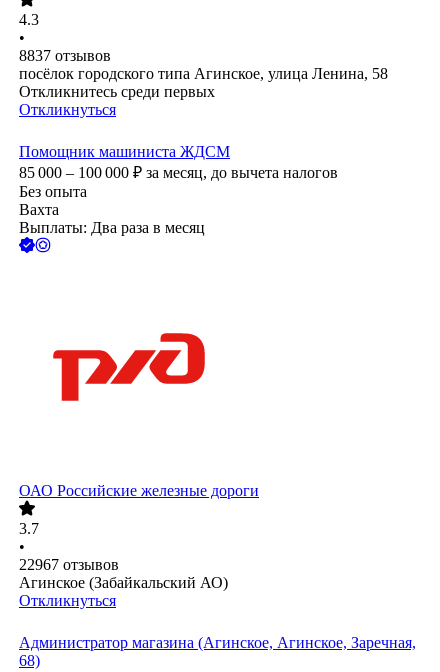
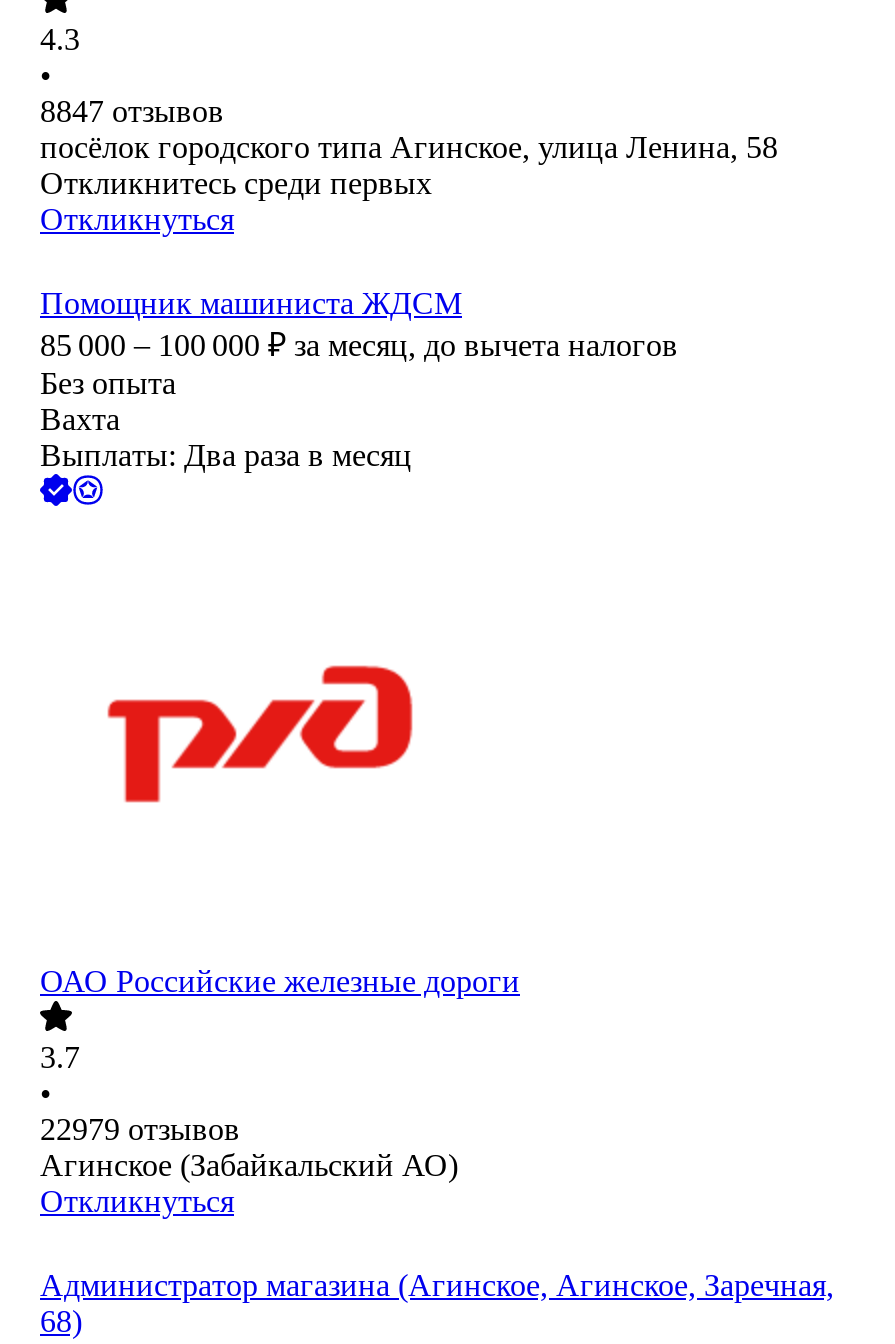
- 8837 отзывов
+ 8847 отзывов

- 22967 отзывов
+ 22979 отзывов
